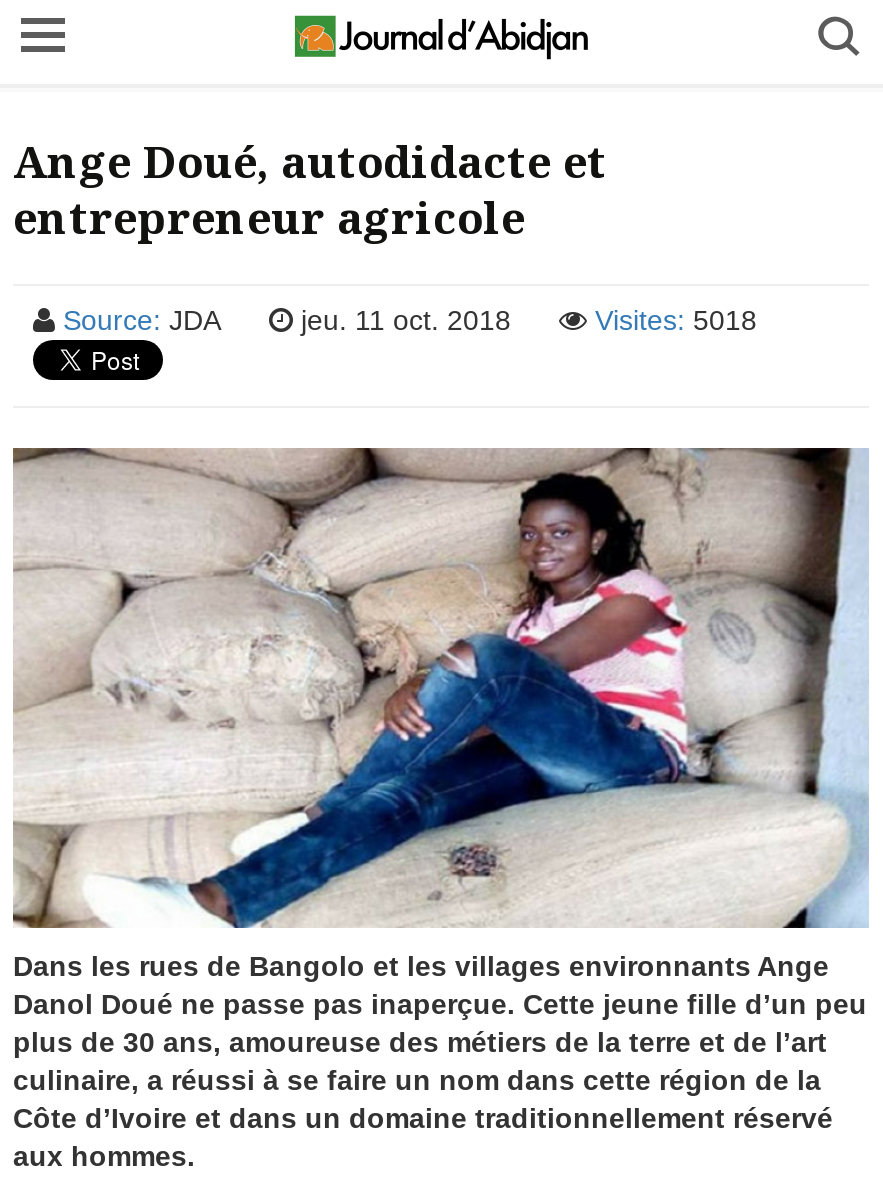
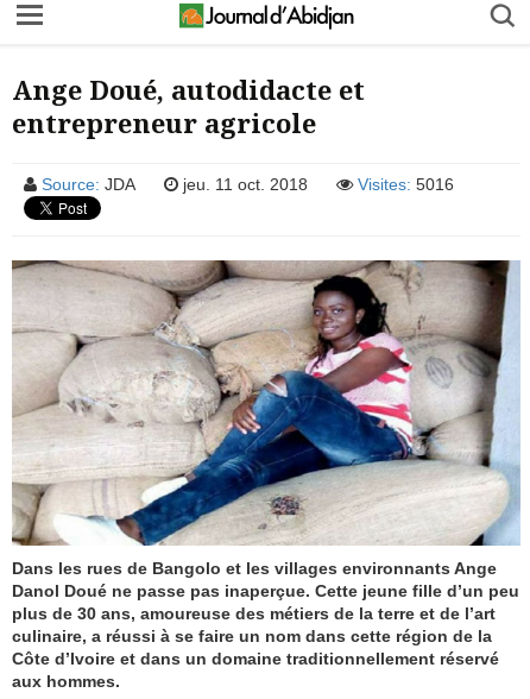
- Visites: 5018
+ Visites: 5016
